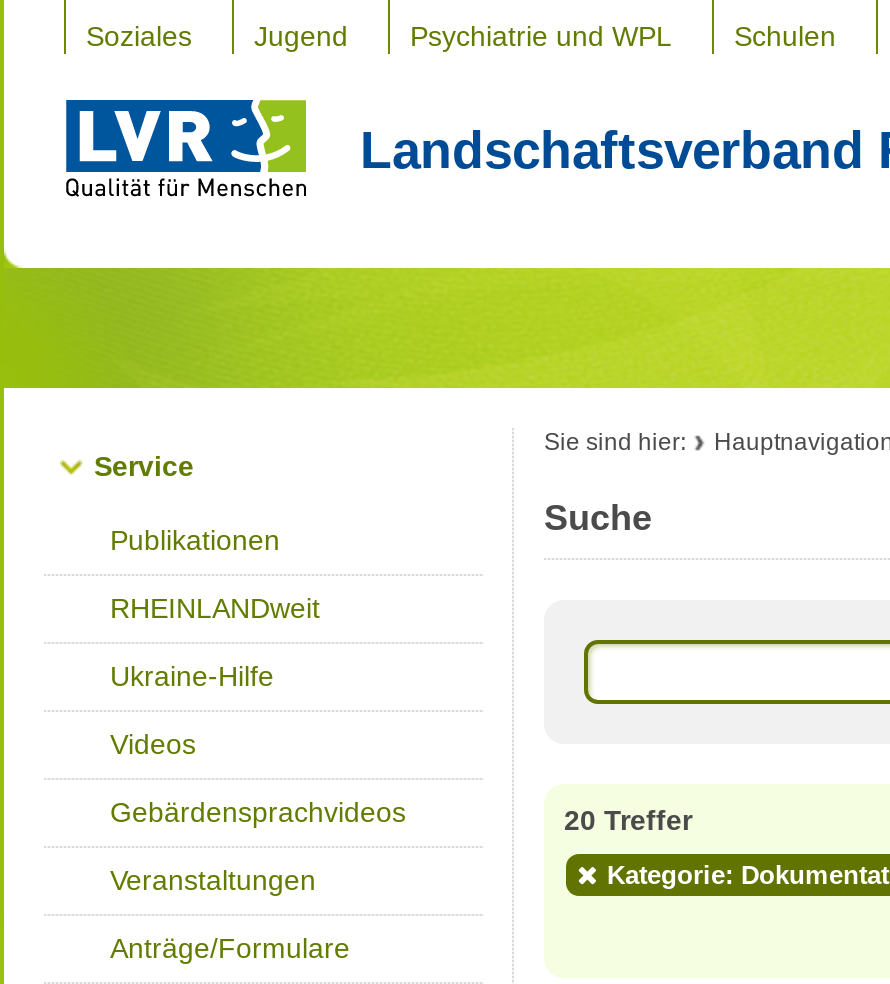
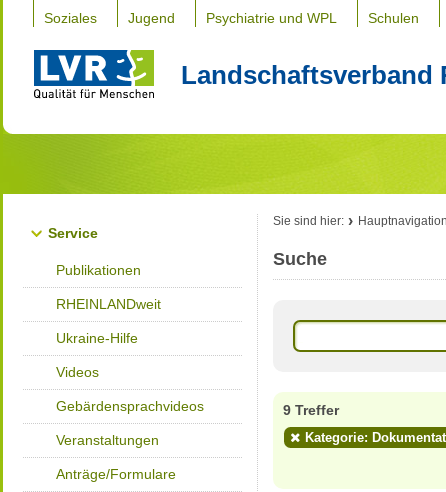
- 20 Treffer
+ 9 Treffer
